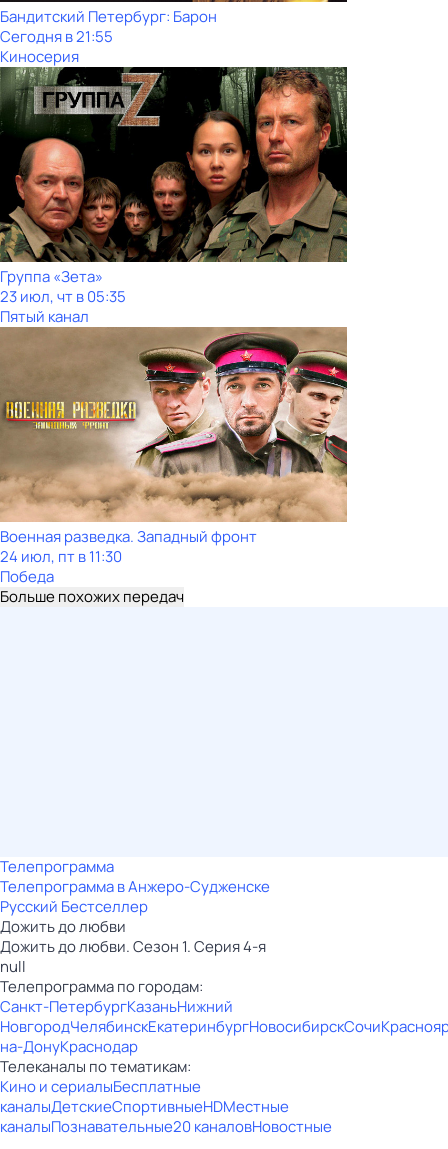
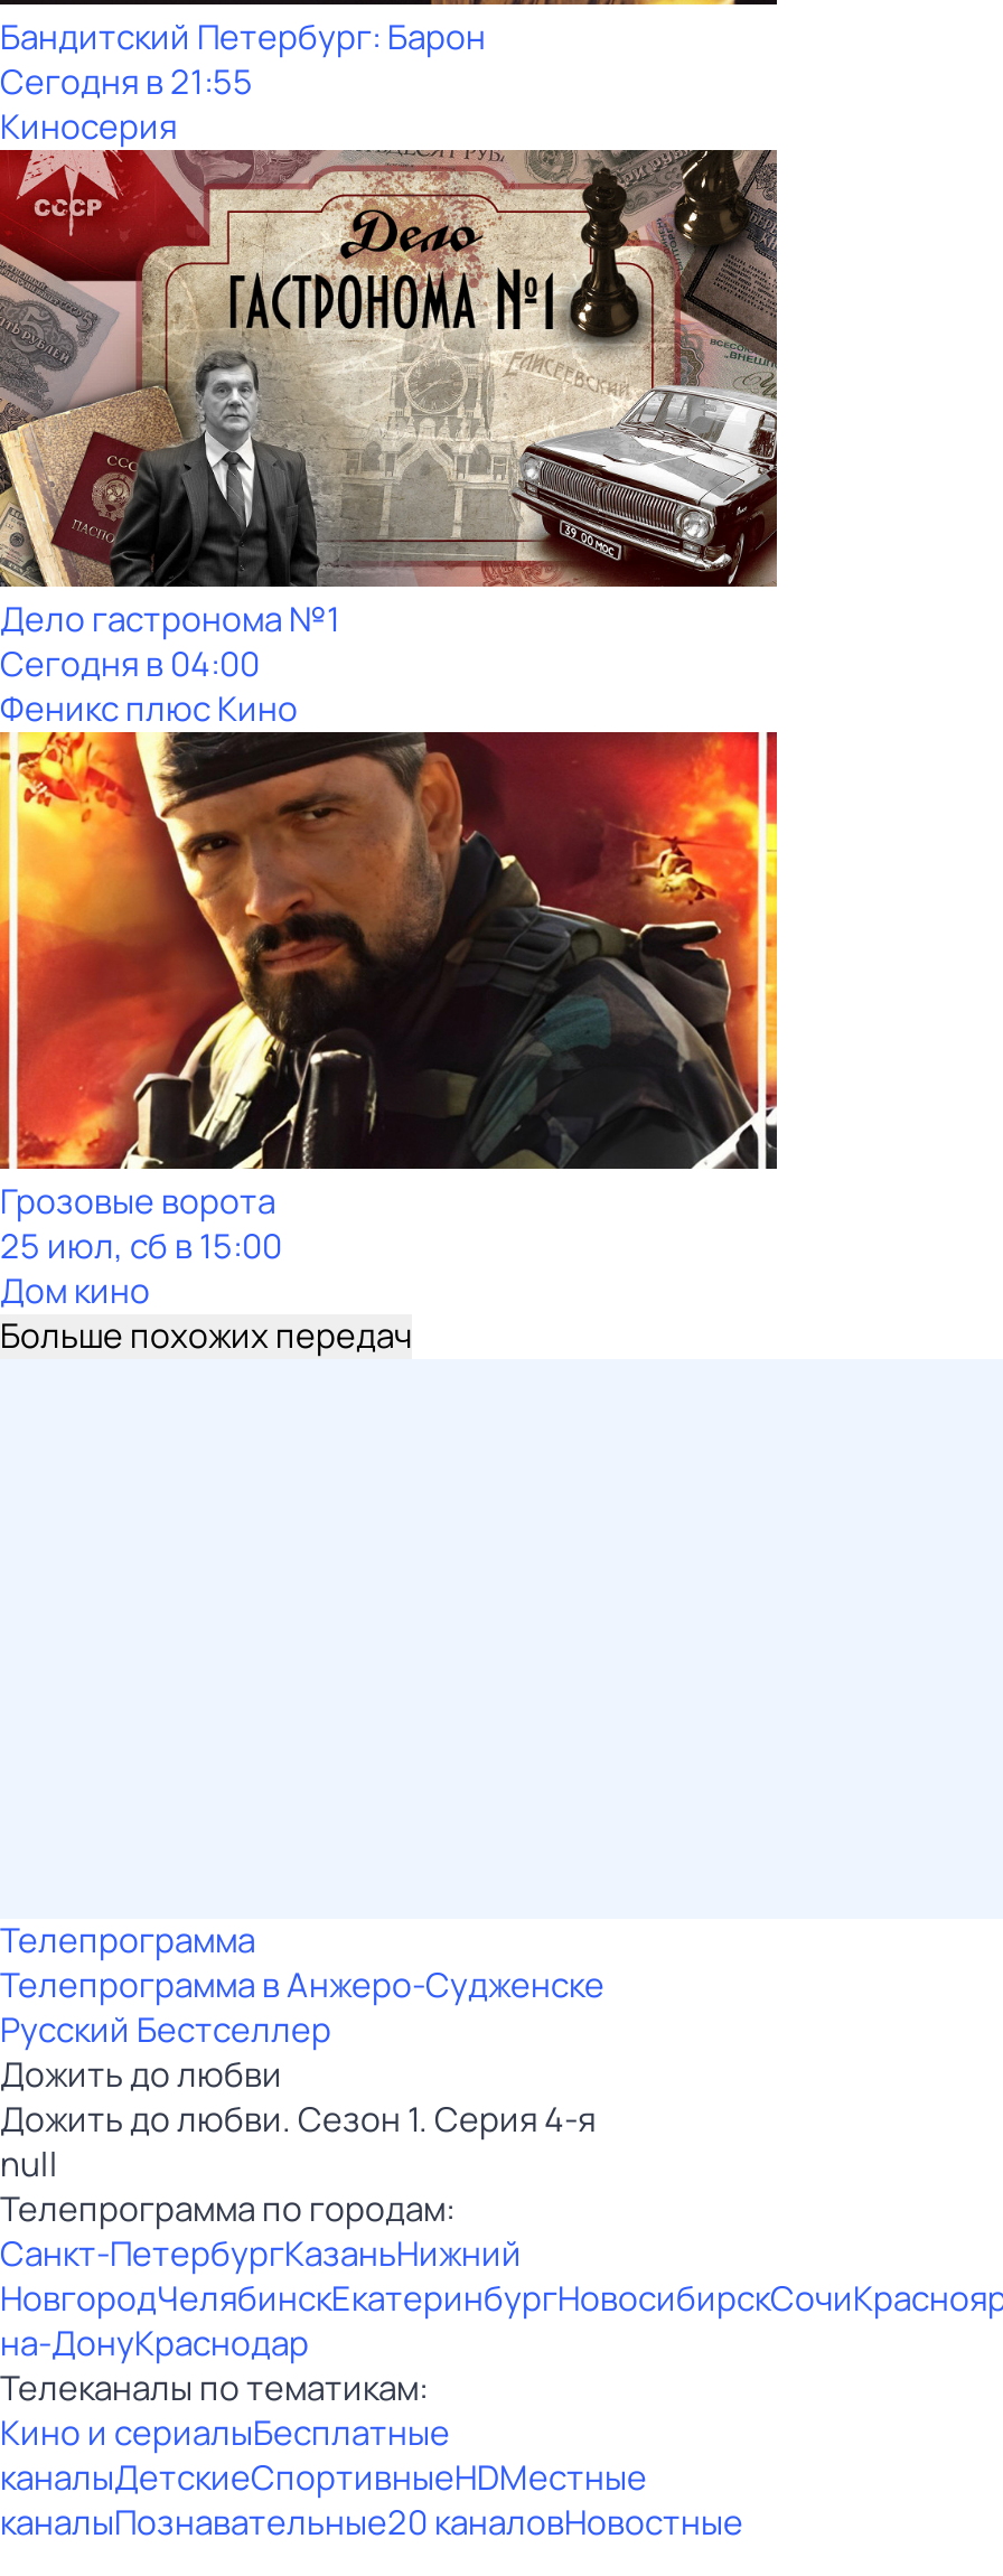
- [image]
- Группа «Зета»
- 23 июл, чт в 05:35
- Пятый канал
+ [image]
+ Дело гастронома №1
+ Сегодня в 04:00
+ Феникс плюс Кино

- [image]
- Военная разведка. Западный фронт
- 24 июл, пт в 11:30
- Победа
+ [image]
+ Грозовые ворота
+ 25 июл, сб в 15:00
+ Дом кино
